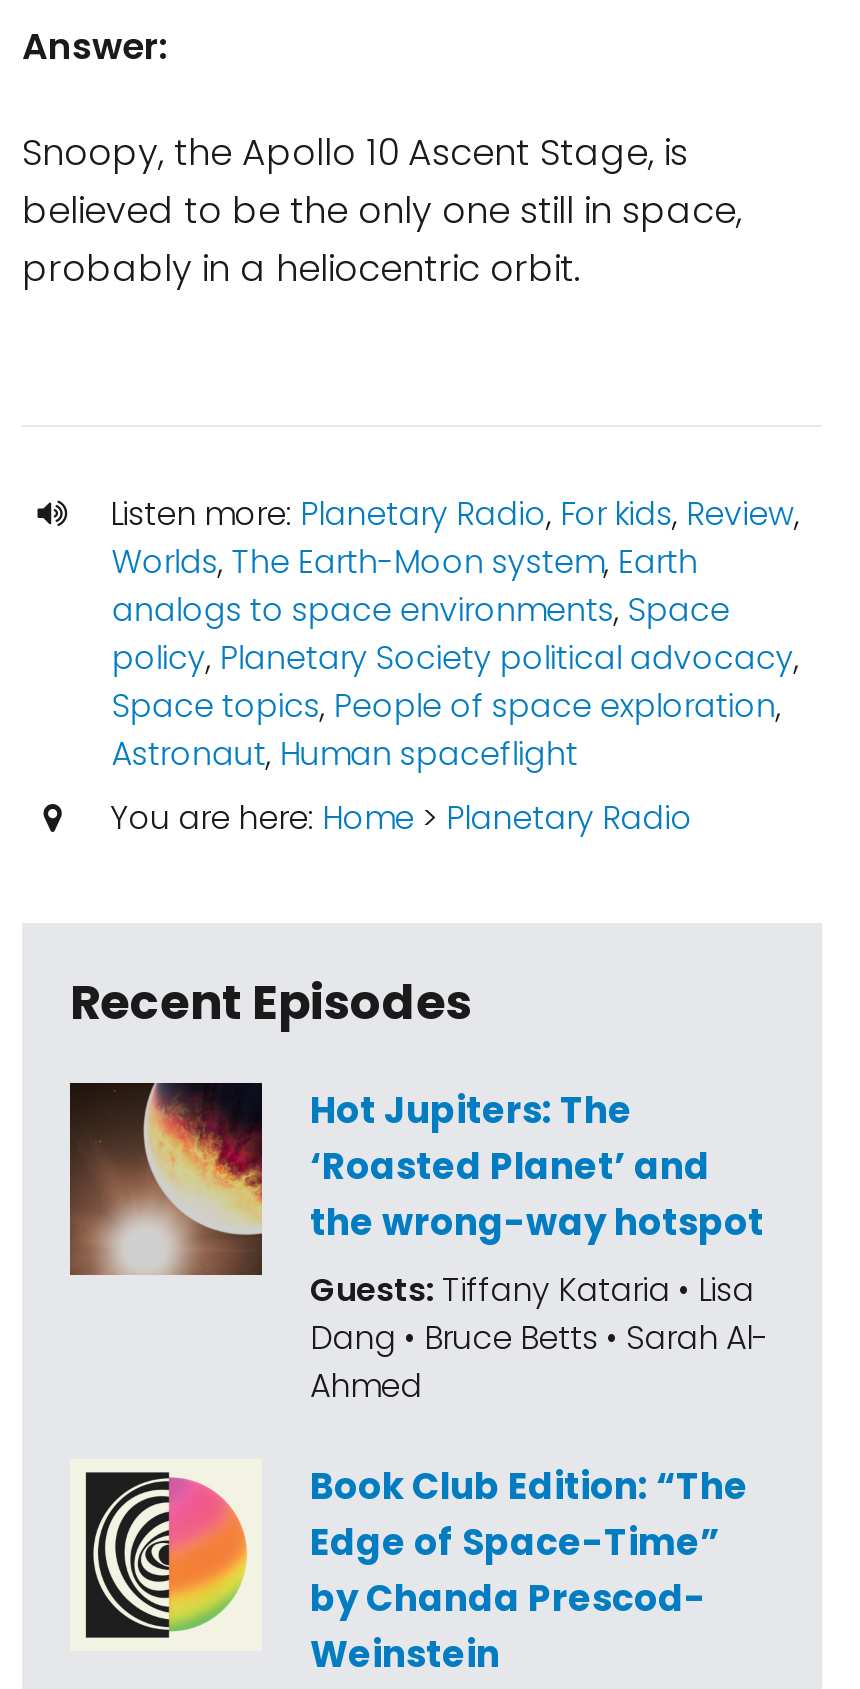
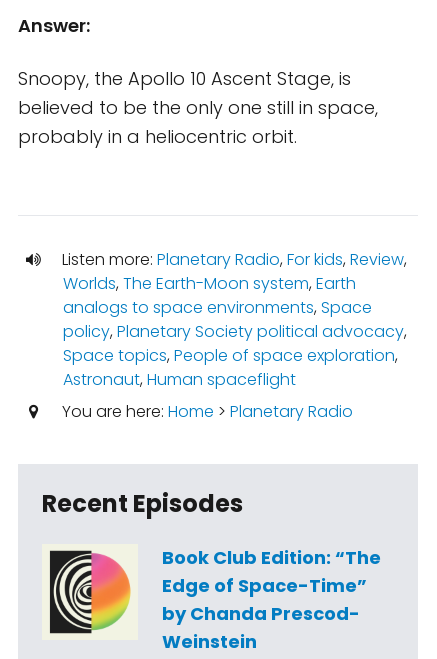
- [image]
- Hot Jupiters: The
- ‘Roasted Planet’ and
- the wrong-way hotspot
- Guests: Tiffany Kataria • Lisa
- Dang • Bruce Betts • Sarah Al-
- Ahmed
